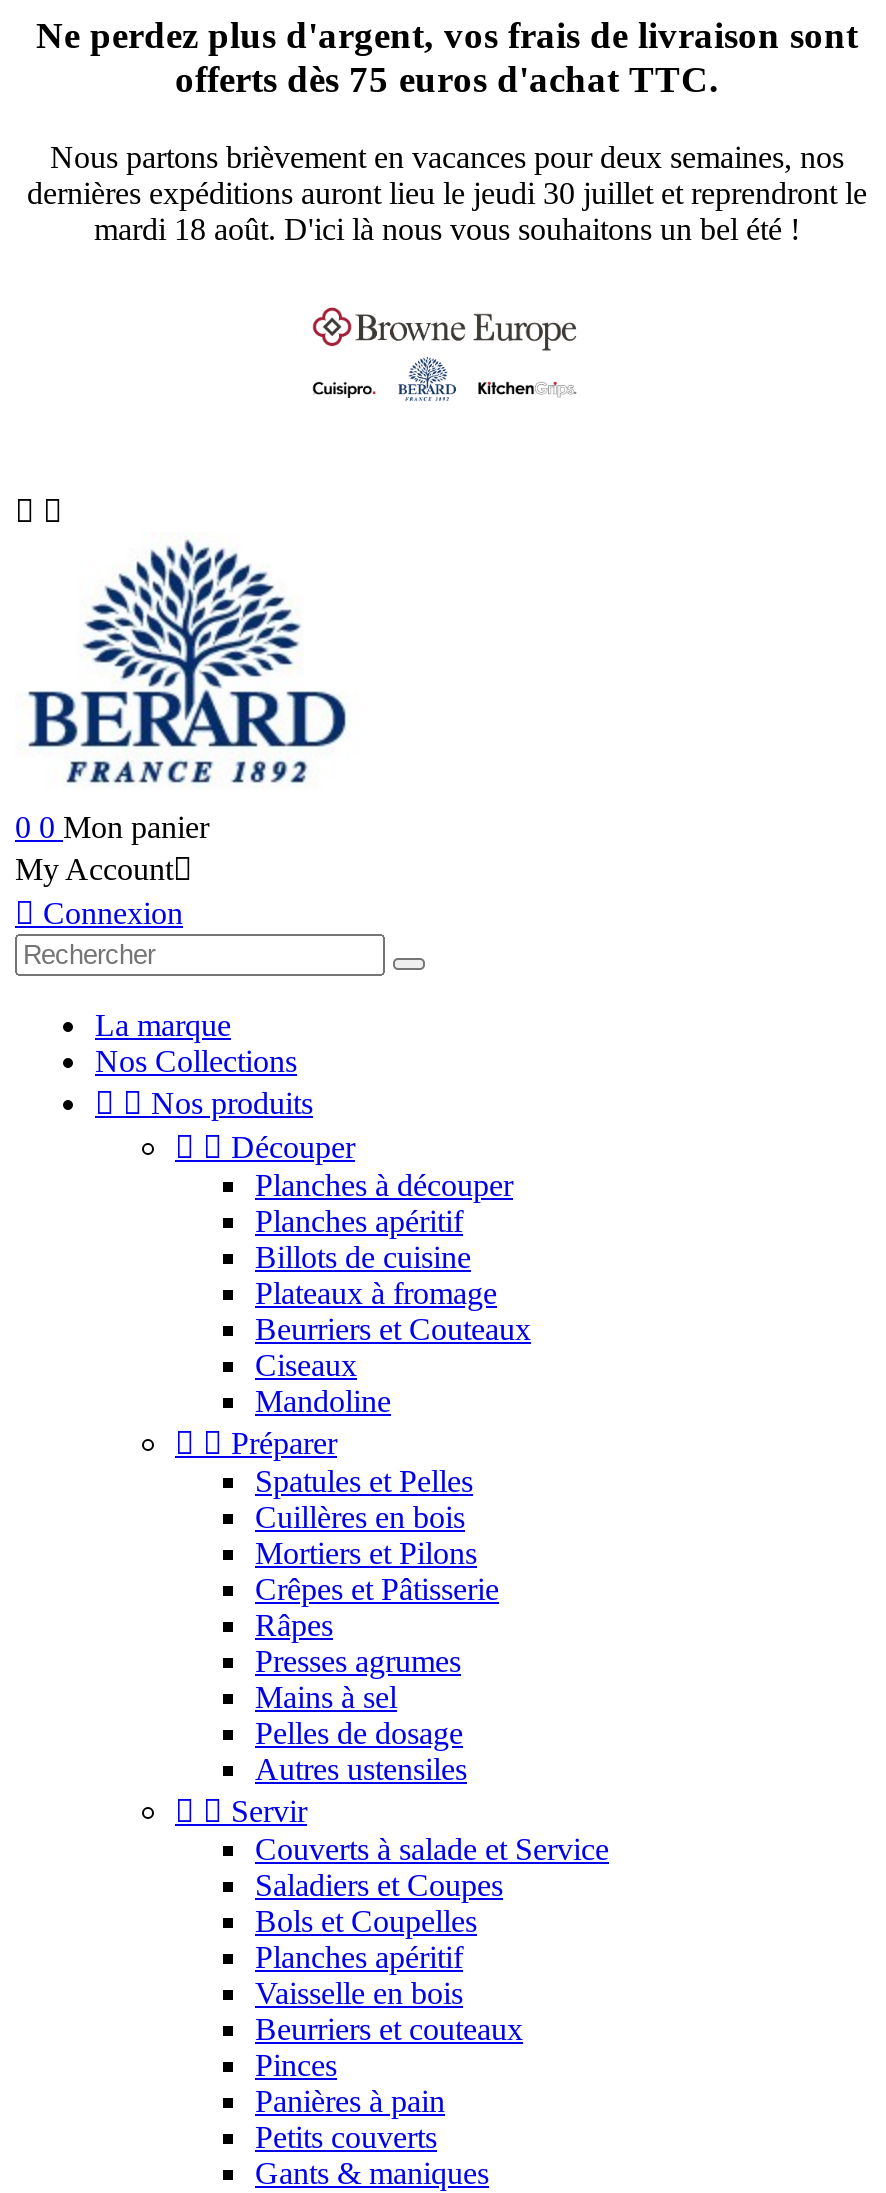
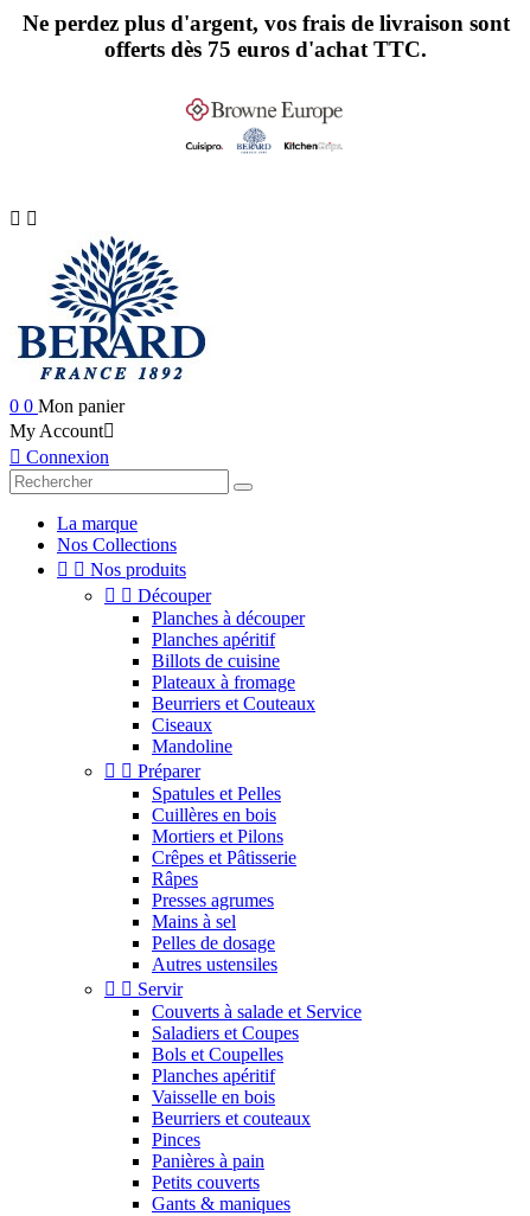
- Nous partons brièvement en vacances pour deux semaines, nos
- dernières expéditions auront lieu le jeudi 30 juillet et reprendront le
- mardi 18 août. D'ici là nous vous souhaitons un bel été !
